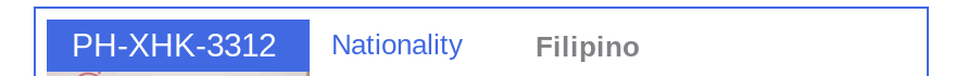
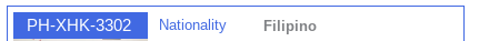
- PH-XHK-3312 Nationality
+ PH-XHK-3302 Nationality
